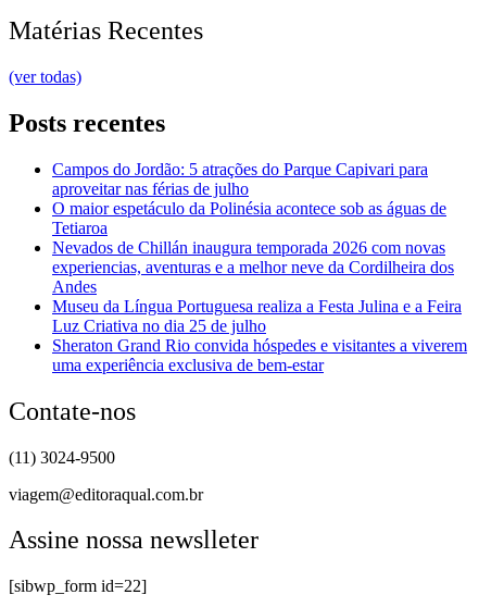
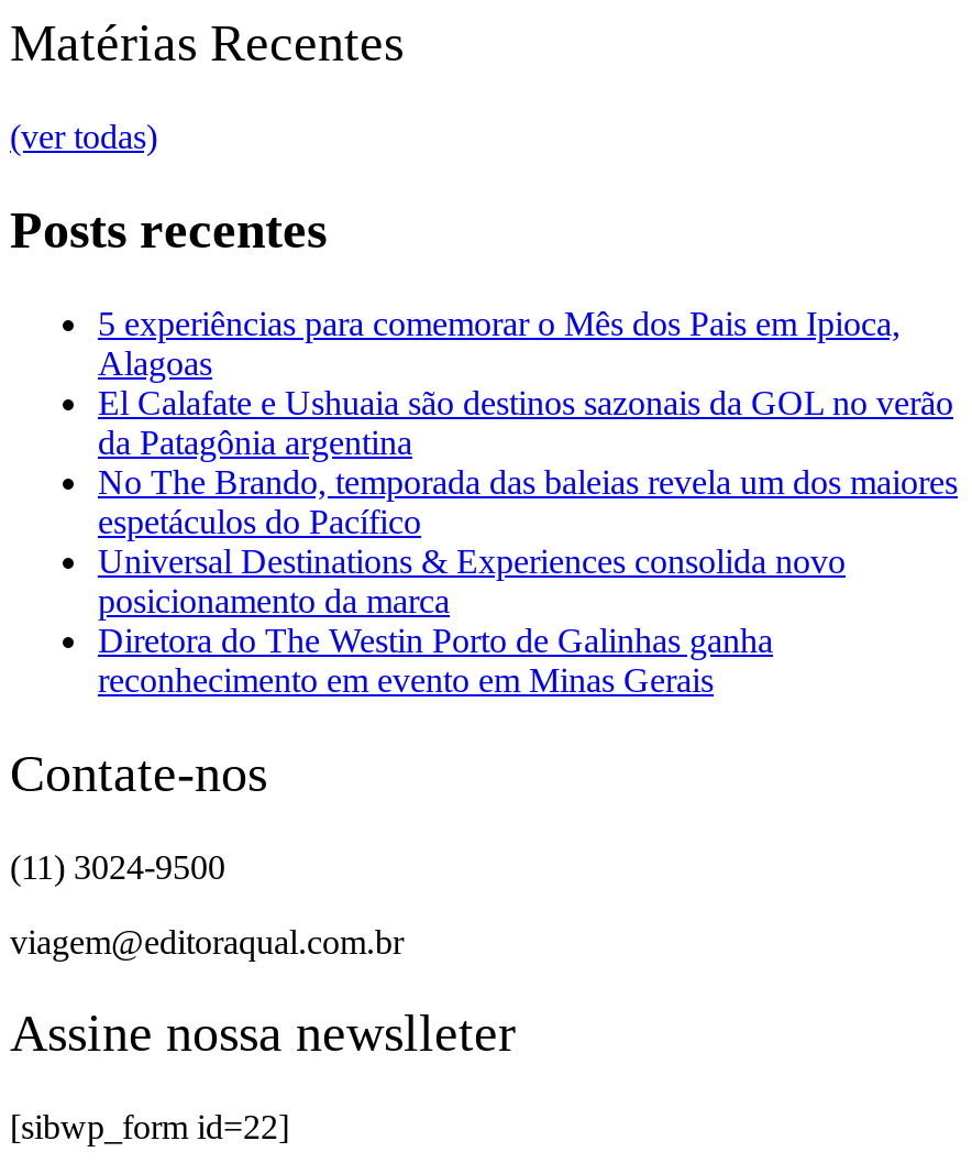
- Campos do Jordão: 5 atrações do Parque Capivari para
- aproveitar nas férias de julho
- O maior espetáculo da Polinésia acontece sob as águas de
- Tetiaroa
- Nevados de Chillán inaugura temporada 2026 com novas
- experiencias, aventuras e a melhor neve da Cordilheira dos
- Andes
- Museu da Língua Portuguesa realiza a Festa Julina e a Feira
- Luz Criativa no dia 25 de julho
- Sheraton Grand Rio convida hóspedes e visitantes a viverem
- uma experiência exclusiva de bem-estar
+ 5 experiências para comemorar o Mês dos Pais em Ipioca,
+ Alagoas
+ El Calafate e Ushuaia são destinos sazonais da GOL no verão
+ da Patagônia argentina
+ No The Brando, temporada das baleias revela um dos maiores
+ espetáculos do Pacífico
+ Universal Destinations & Experiences consolida novo
+ posicionamento da marca
+ Diretora do The Westin Porto de Galinhas ganha
+ reconhecimento em evento em Minas Gerais
